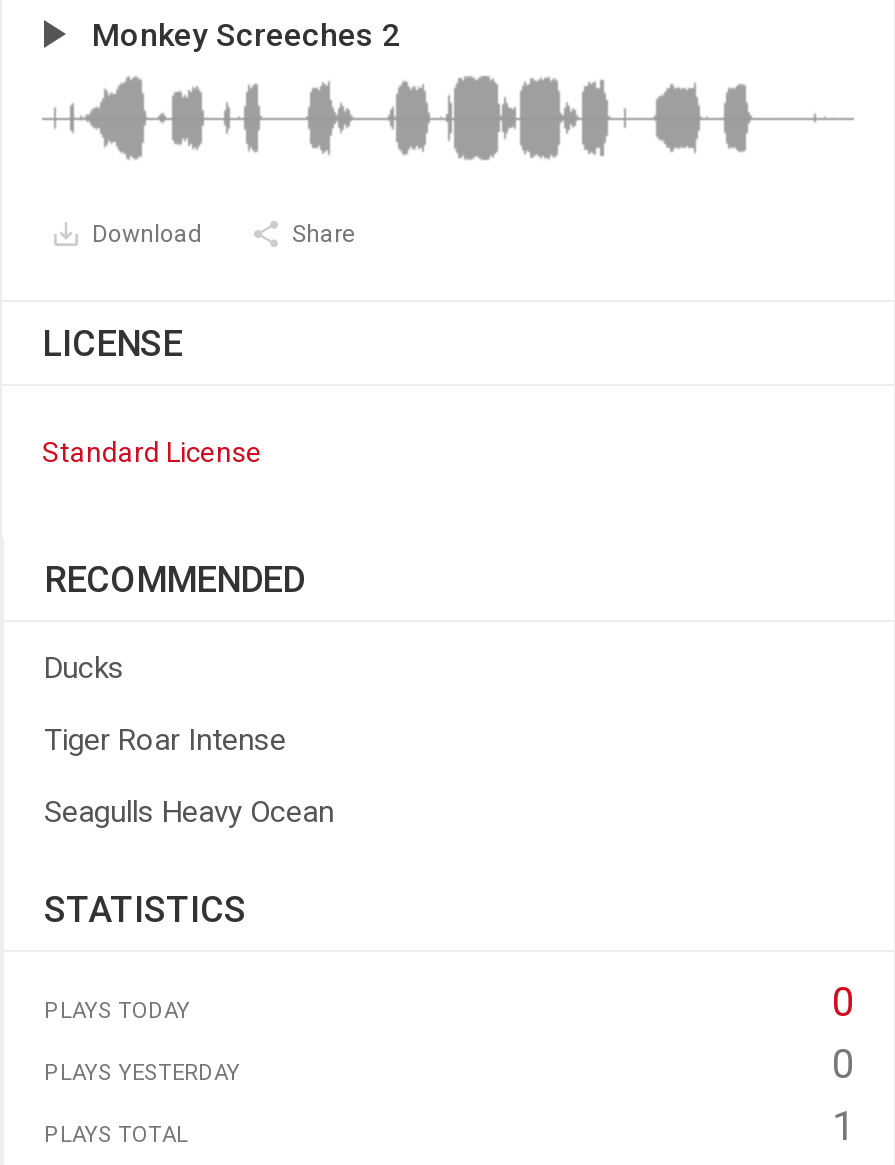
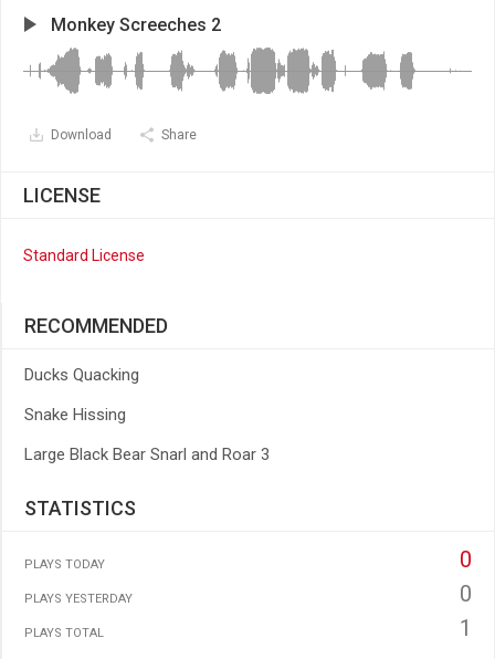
- Ducks
+ Ducks Quacking

- Tiger Roar Intense
+ Snake Hissing

- Seagulls Heavy Ocean
+ Large Black Bear Snarl and Roar 3
